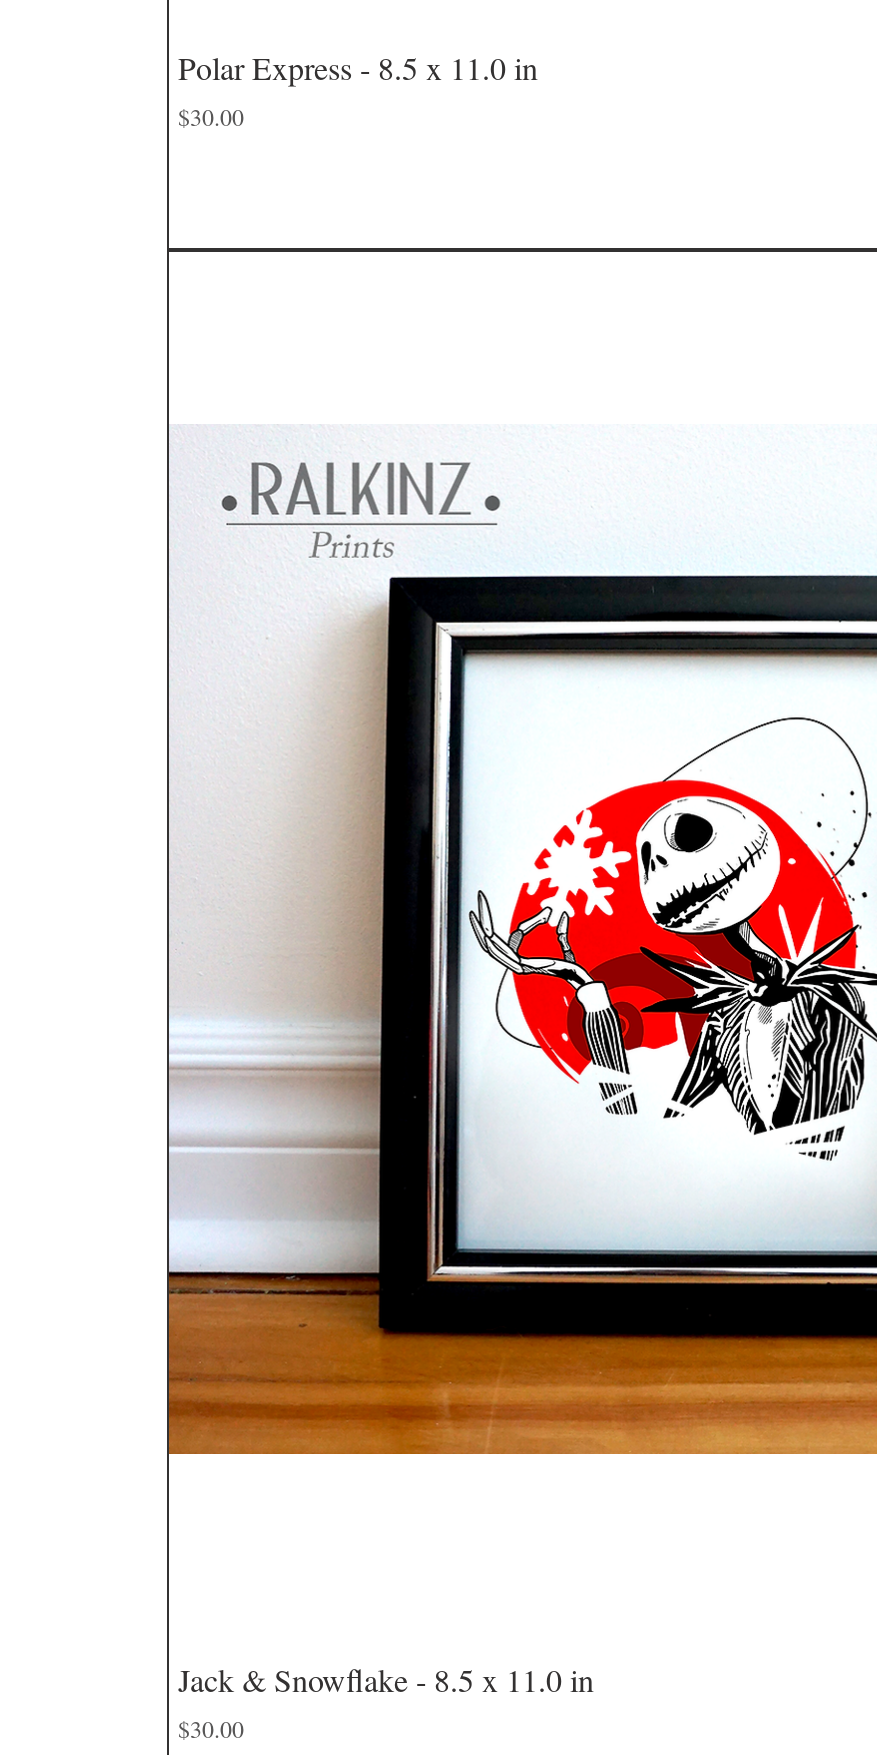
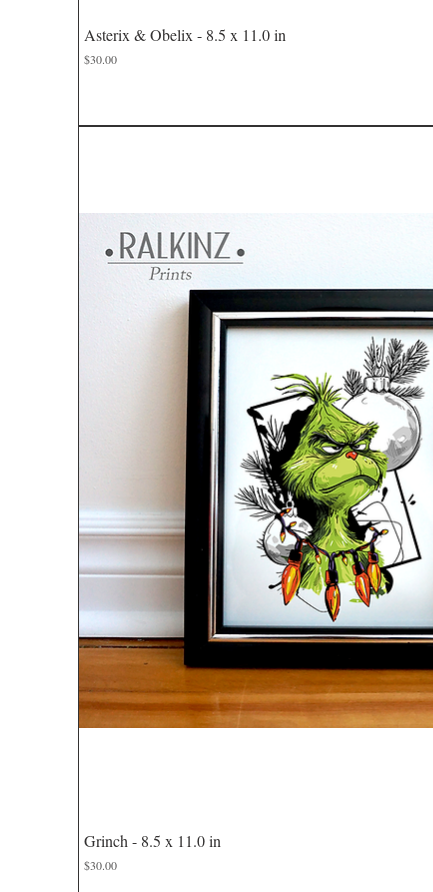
- Polar Express - 8.5 x 11.0 in
+ Asterix & Obelix - 8.5 x 11.0 in

- [image]
+ [image]

- Jack & Snowflake - 8.5 x 11.0 in
+ Grinch - 8.5 x 11.0 in
